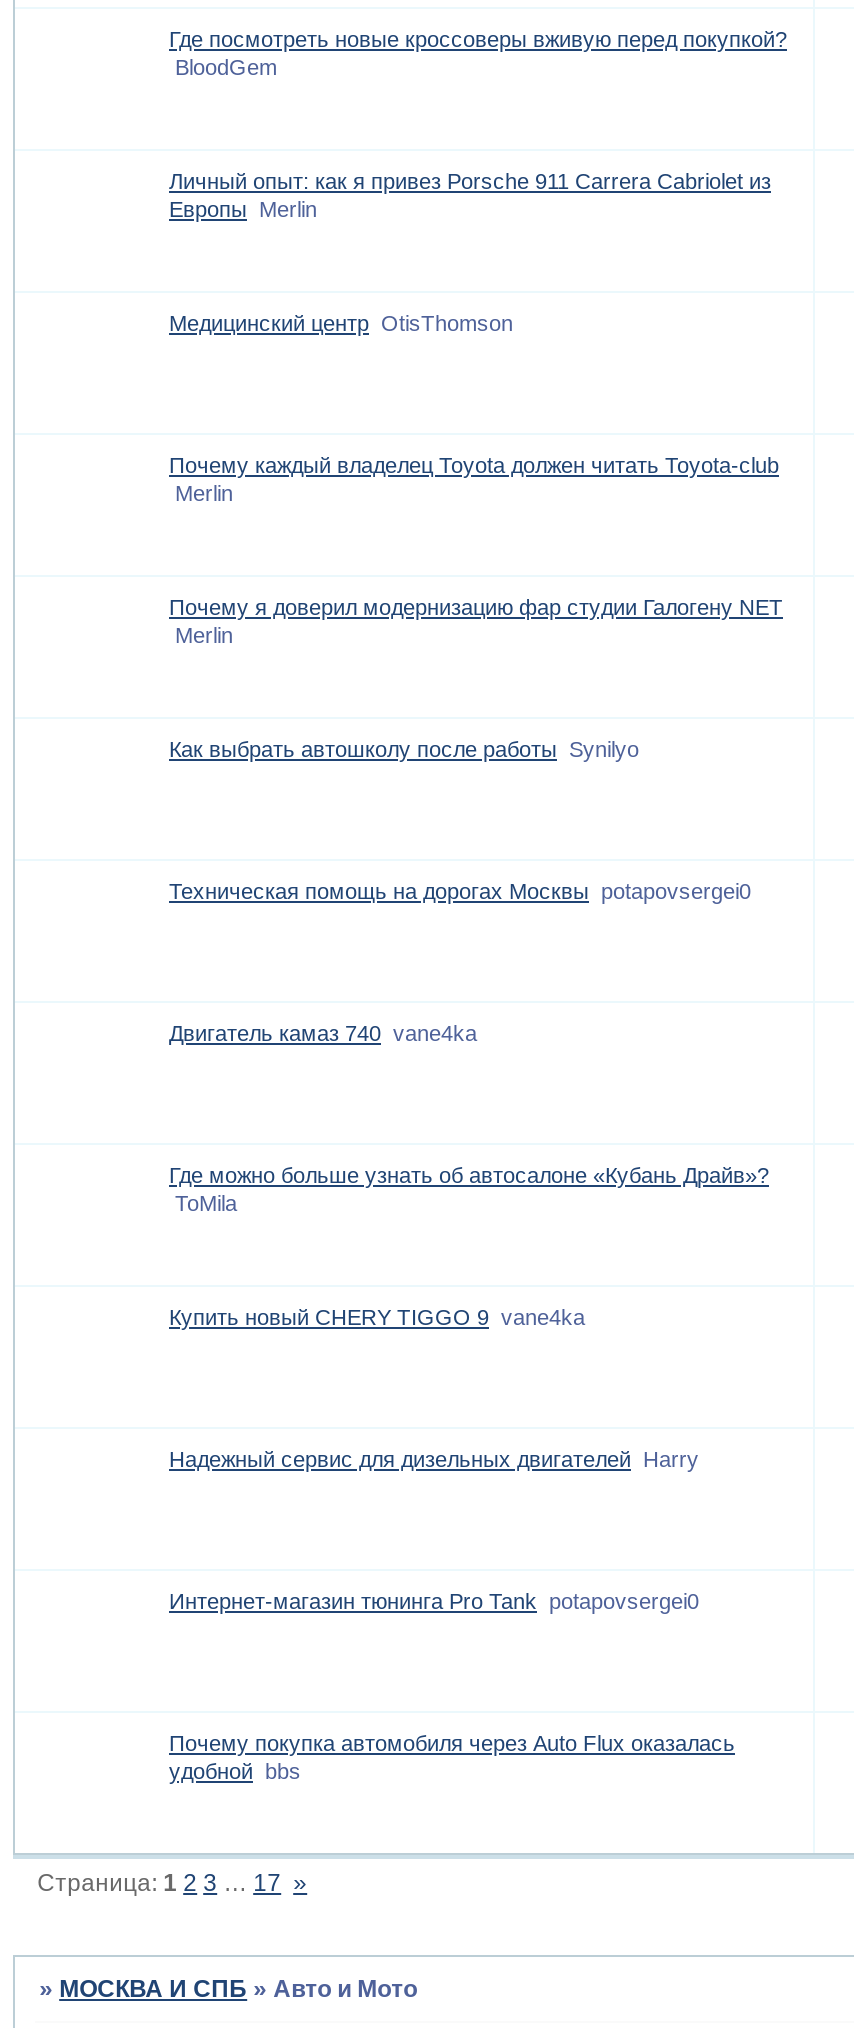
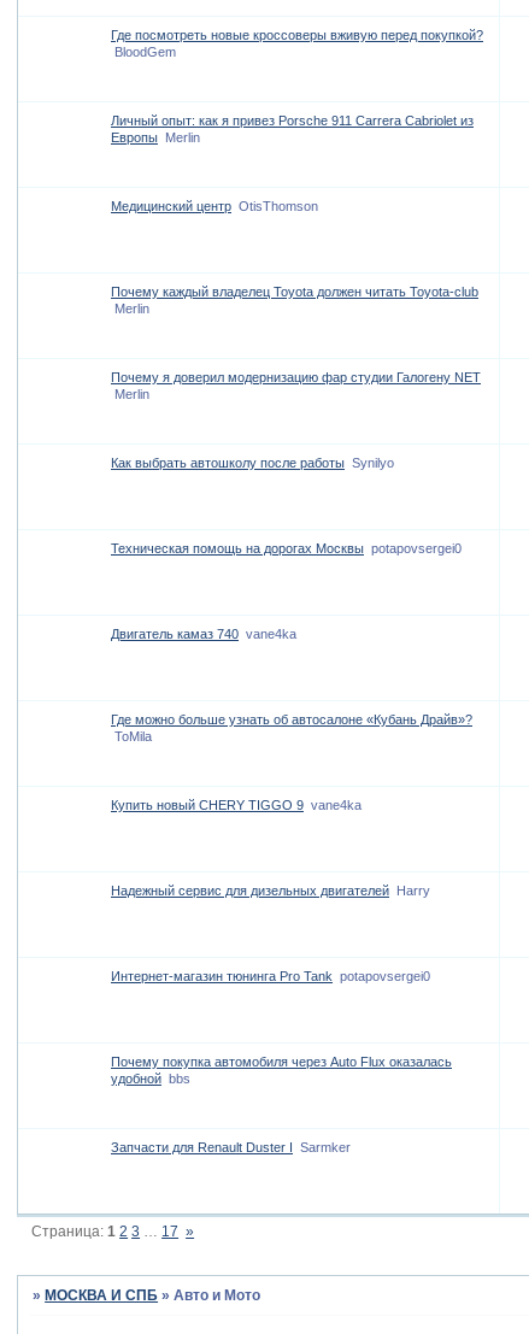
+ Запчасти для Renault Duster I Sarmker
